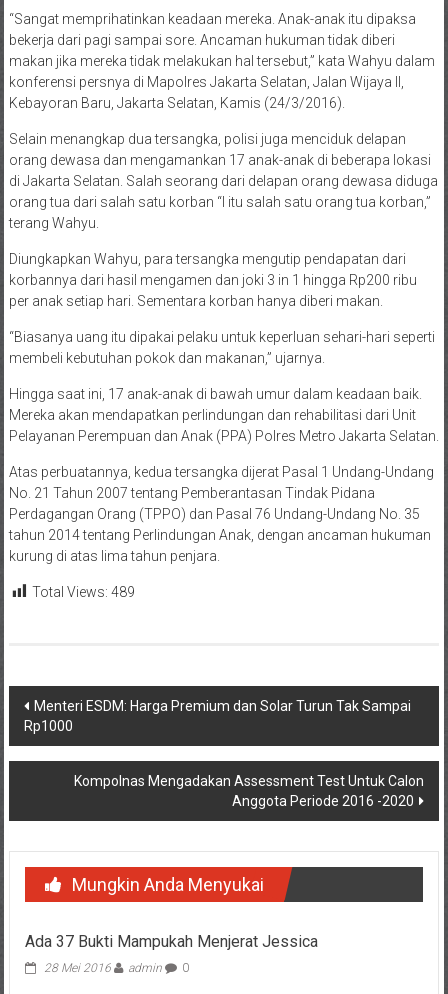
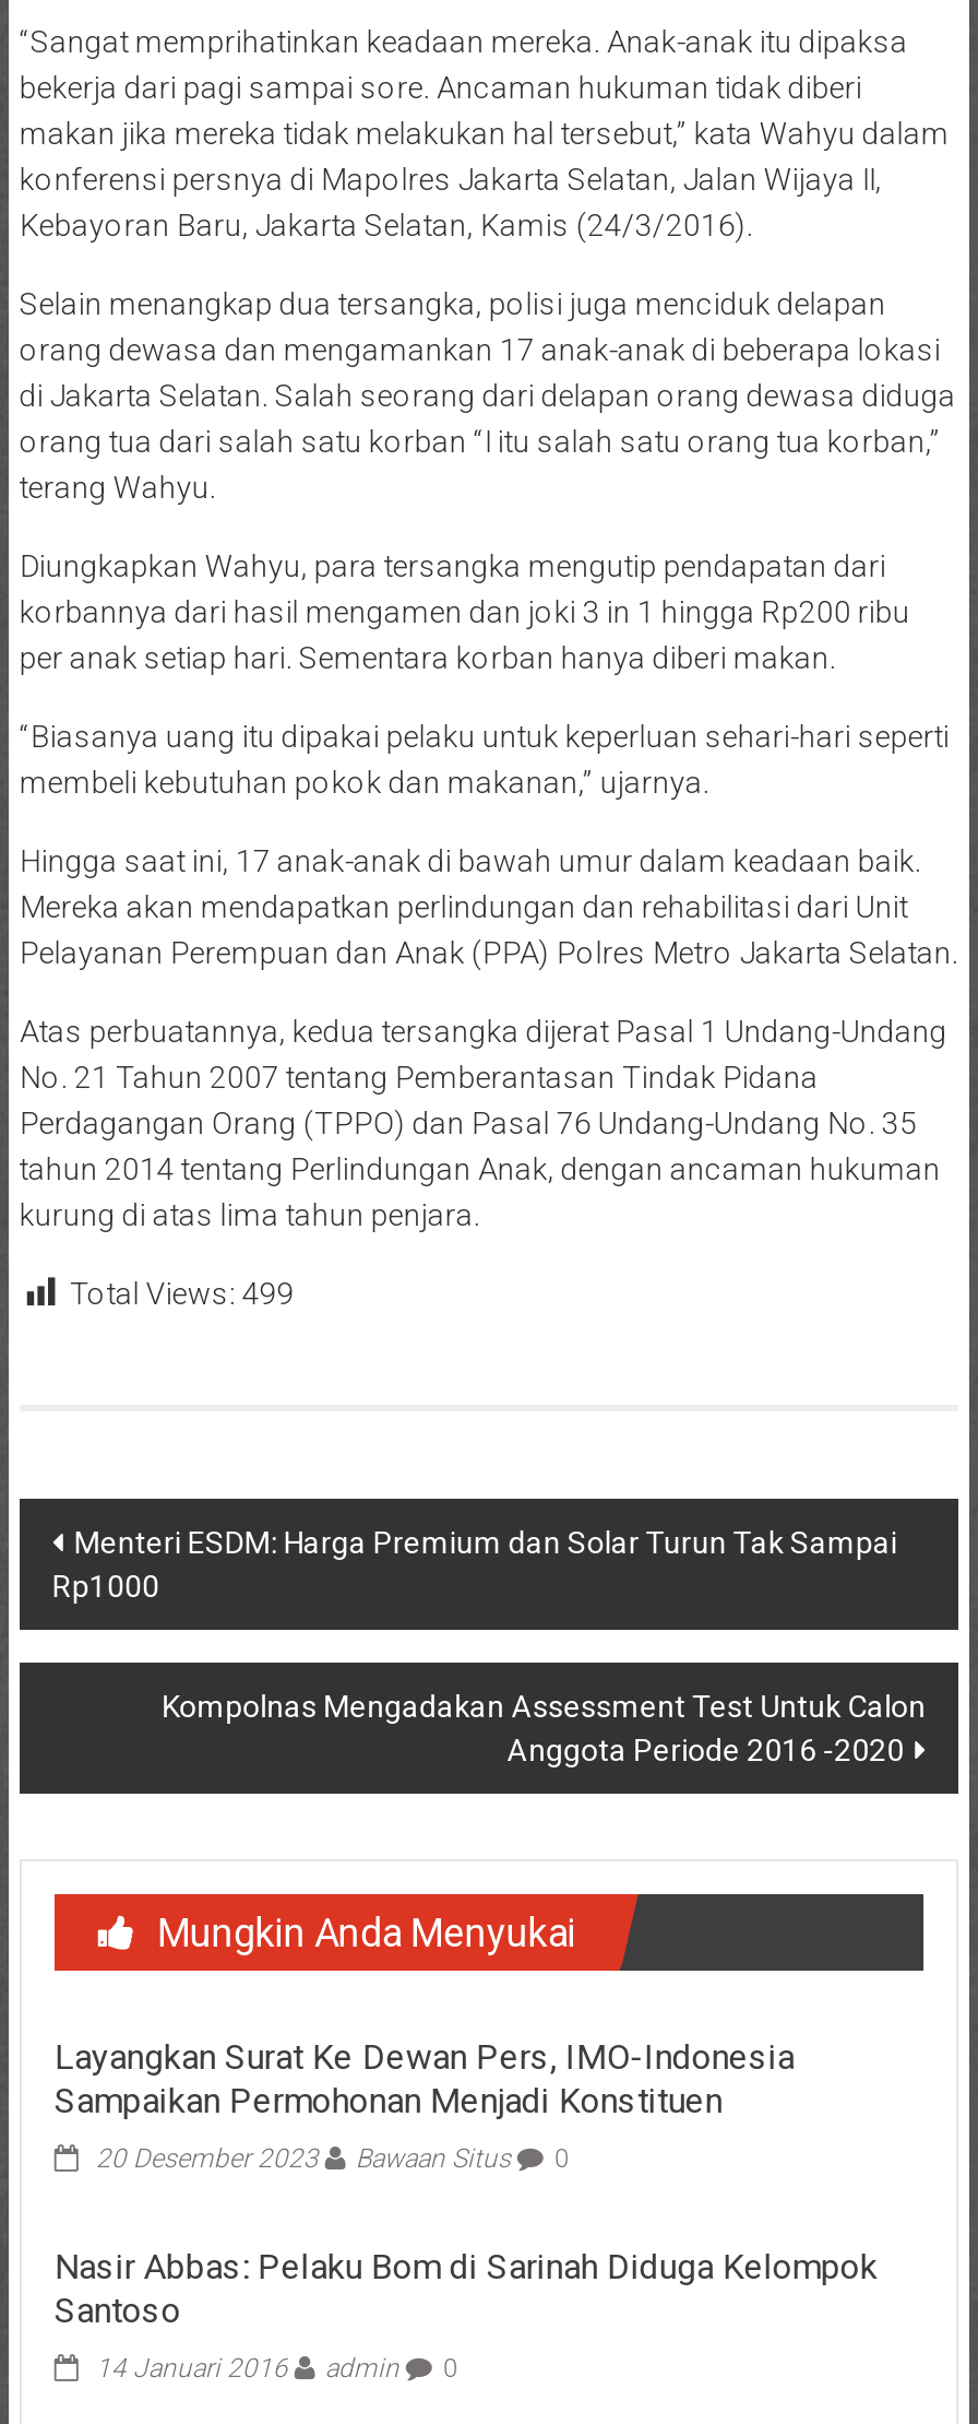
- Total Views: 489
+ Total Views: 499

- Ada 37 Bukti Mampukah Menjerat Jessica
- 28 Mei 2016
+ Layangkan Surat Ke Dewan Pers, IMO-Indonesia
+ Sampaikan Permohonan Menjadi Konstituen
+ 20 Desember 2023
+ Bawaan Situs
+ 0
+ Nasir Abbas: Pelaku Bom di Sarinah Diduga Kelompok
+ Santoso
+ 14 Januari 2016
